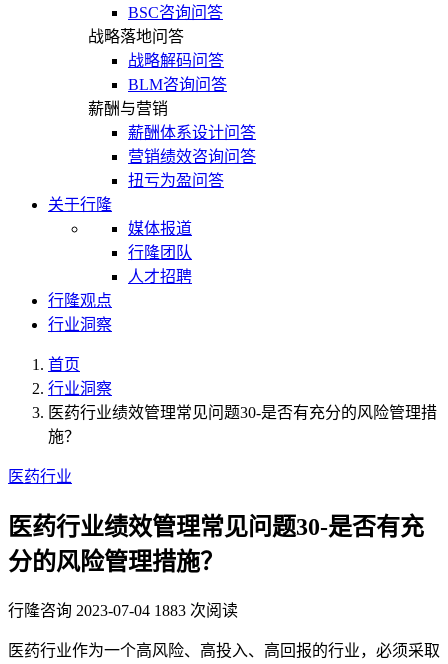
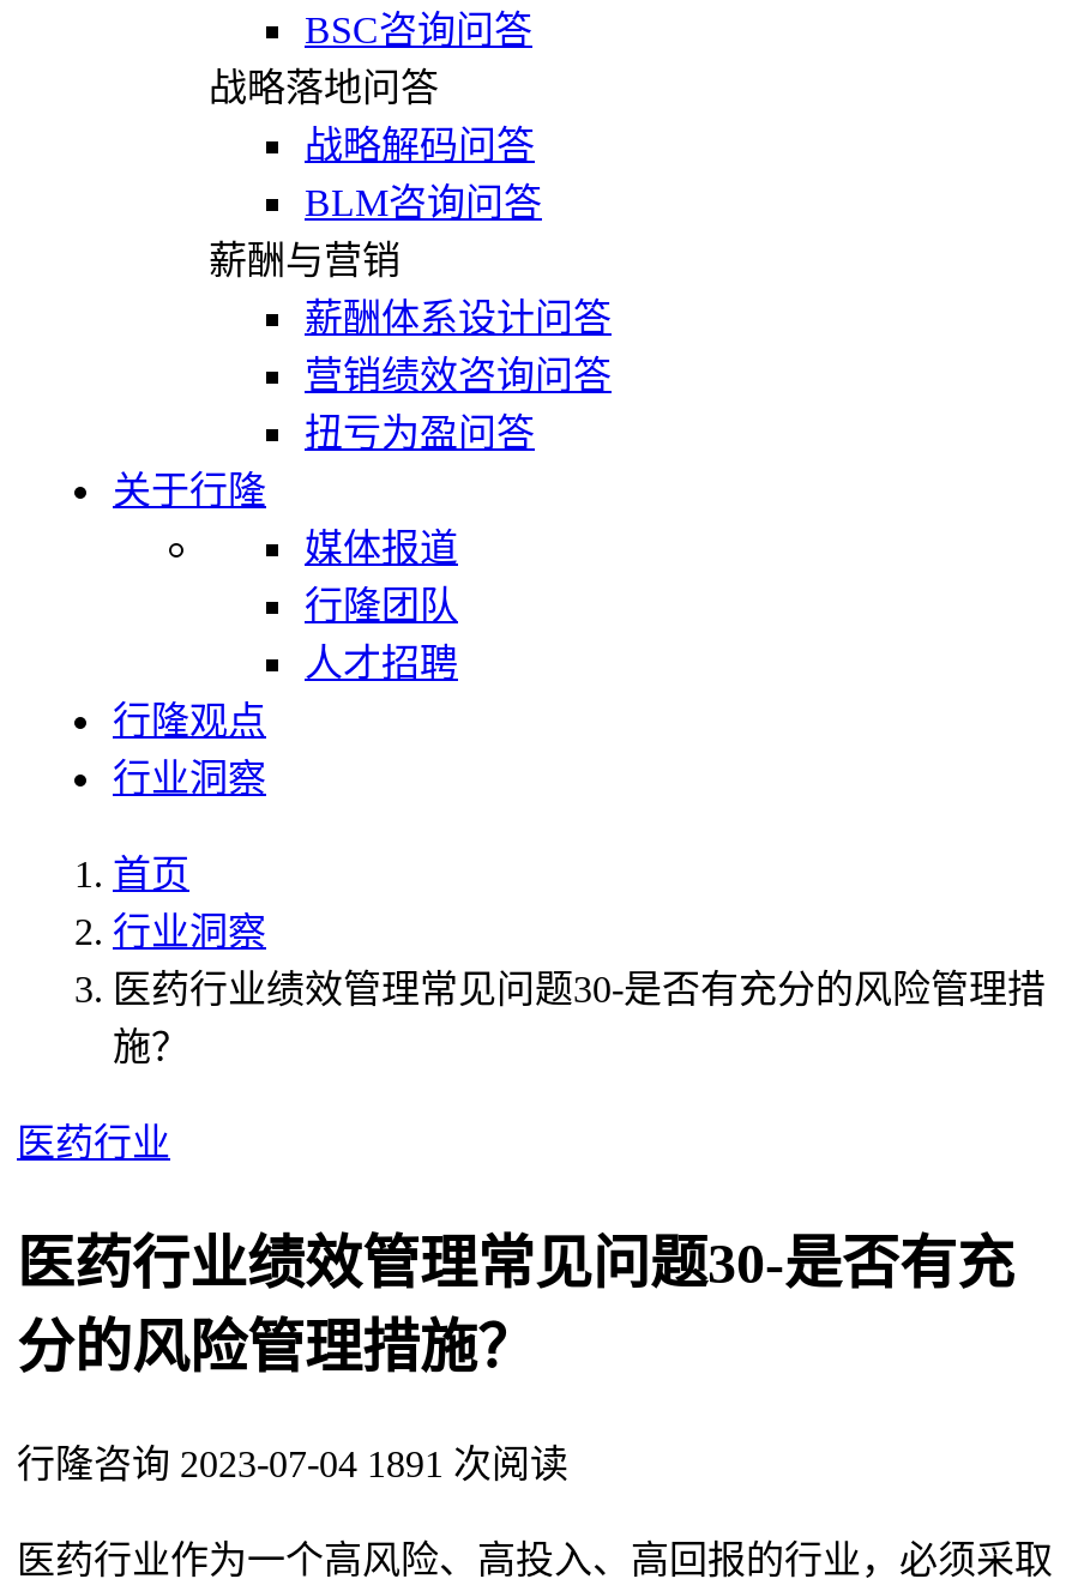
- 行隆咨询 2023-07-04 1883 次阅读
+ 行隆咨询 2023-07-04 1891 次阅读
